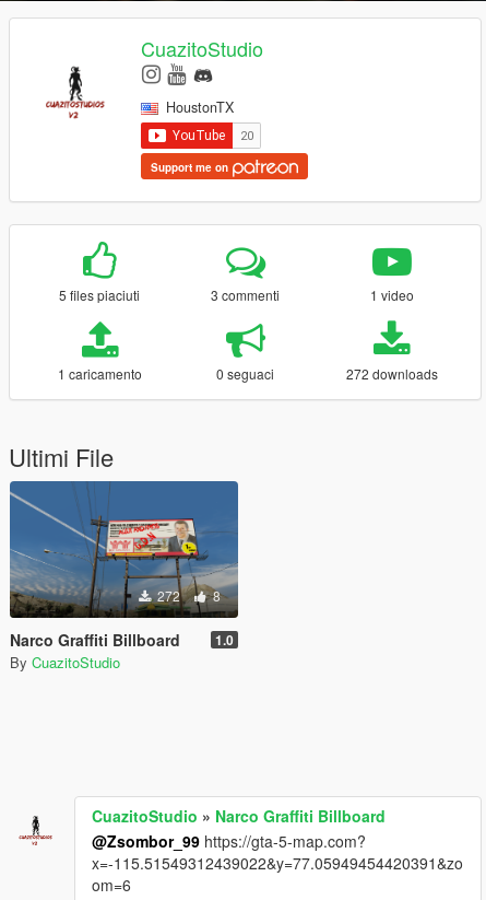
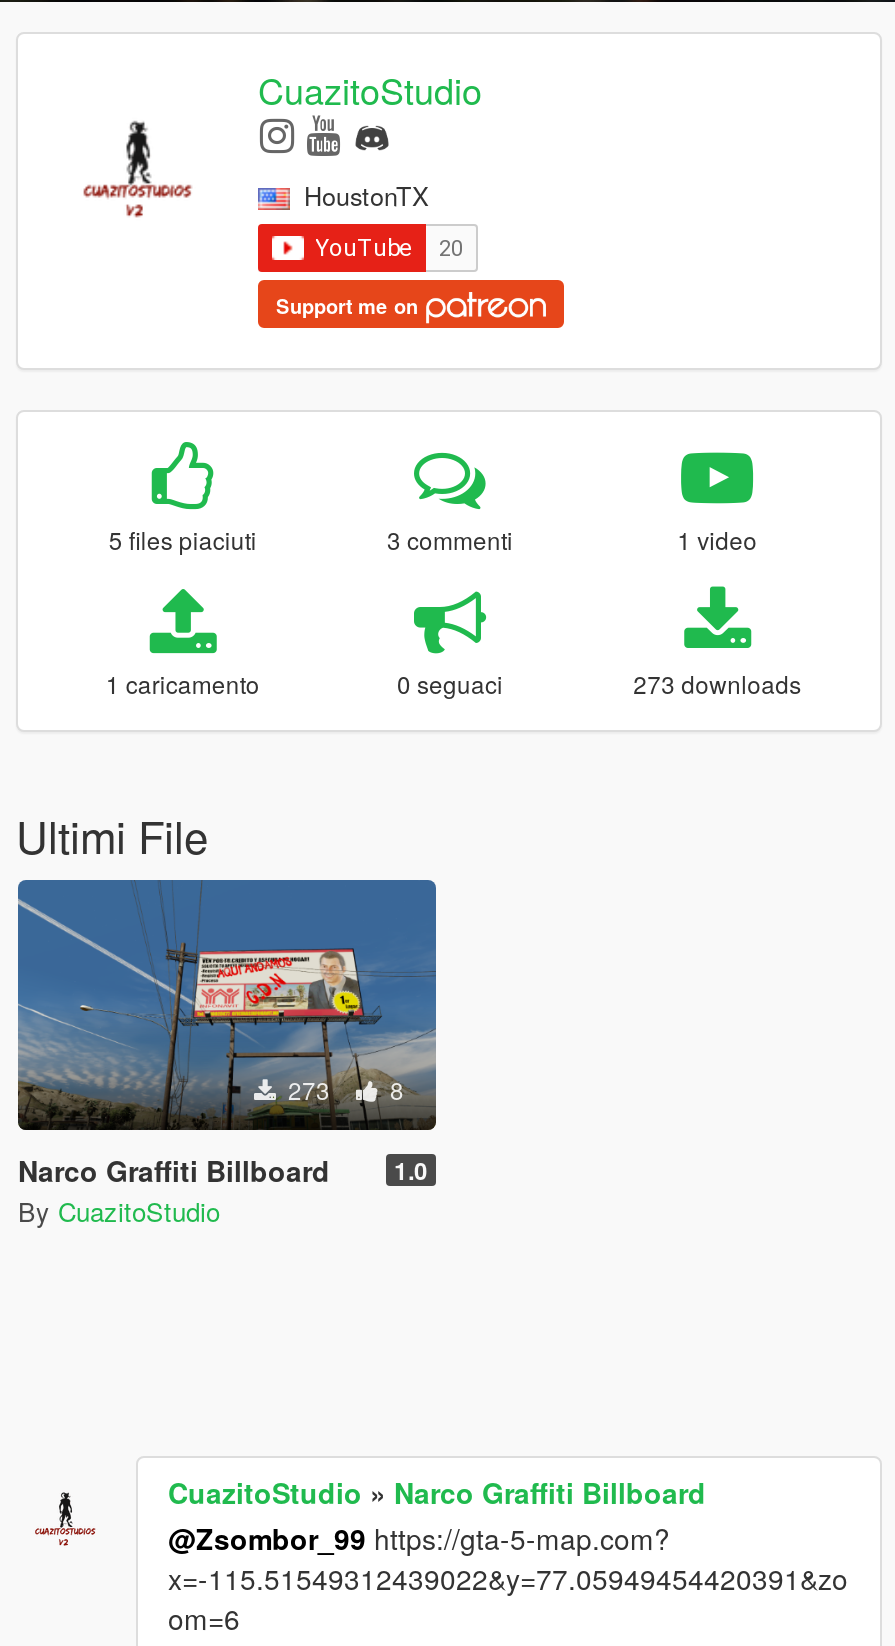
- 272 downloads
+ 273 downloads

- 272
+ 273
